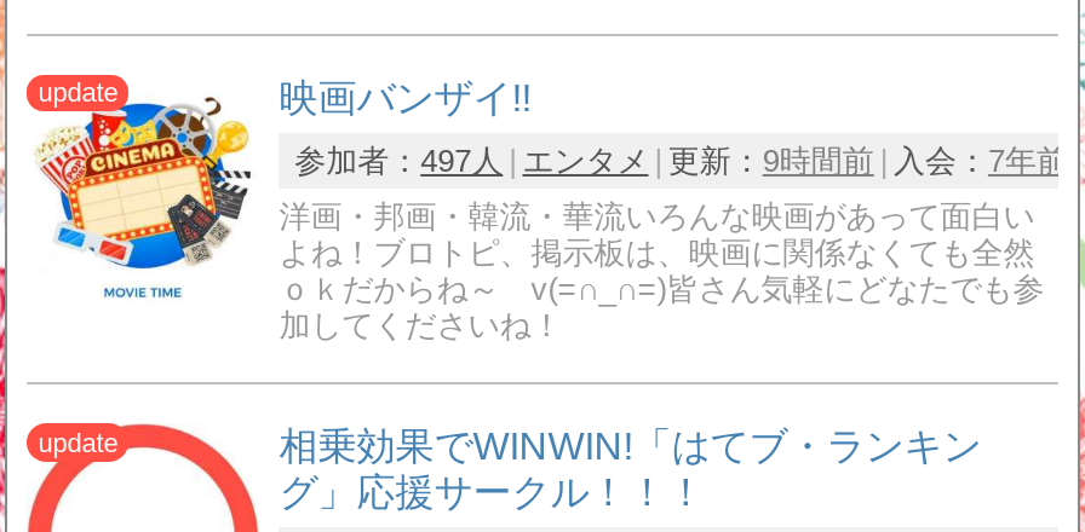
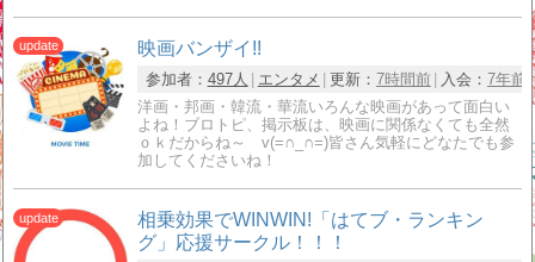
- 参加者：497人 エンタメ 更新：9時間前 入会：7年前
+ 参加者：497人 エンタメ 更新：7時間前 入会：7年前
